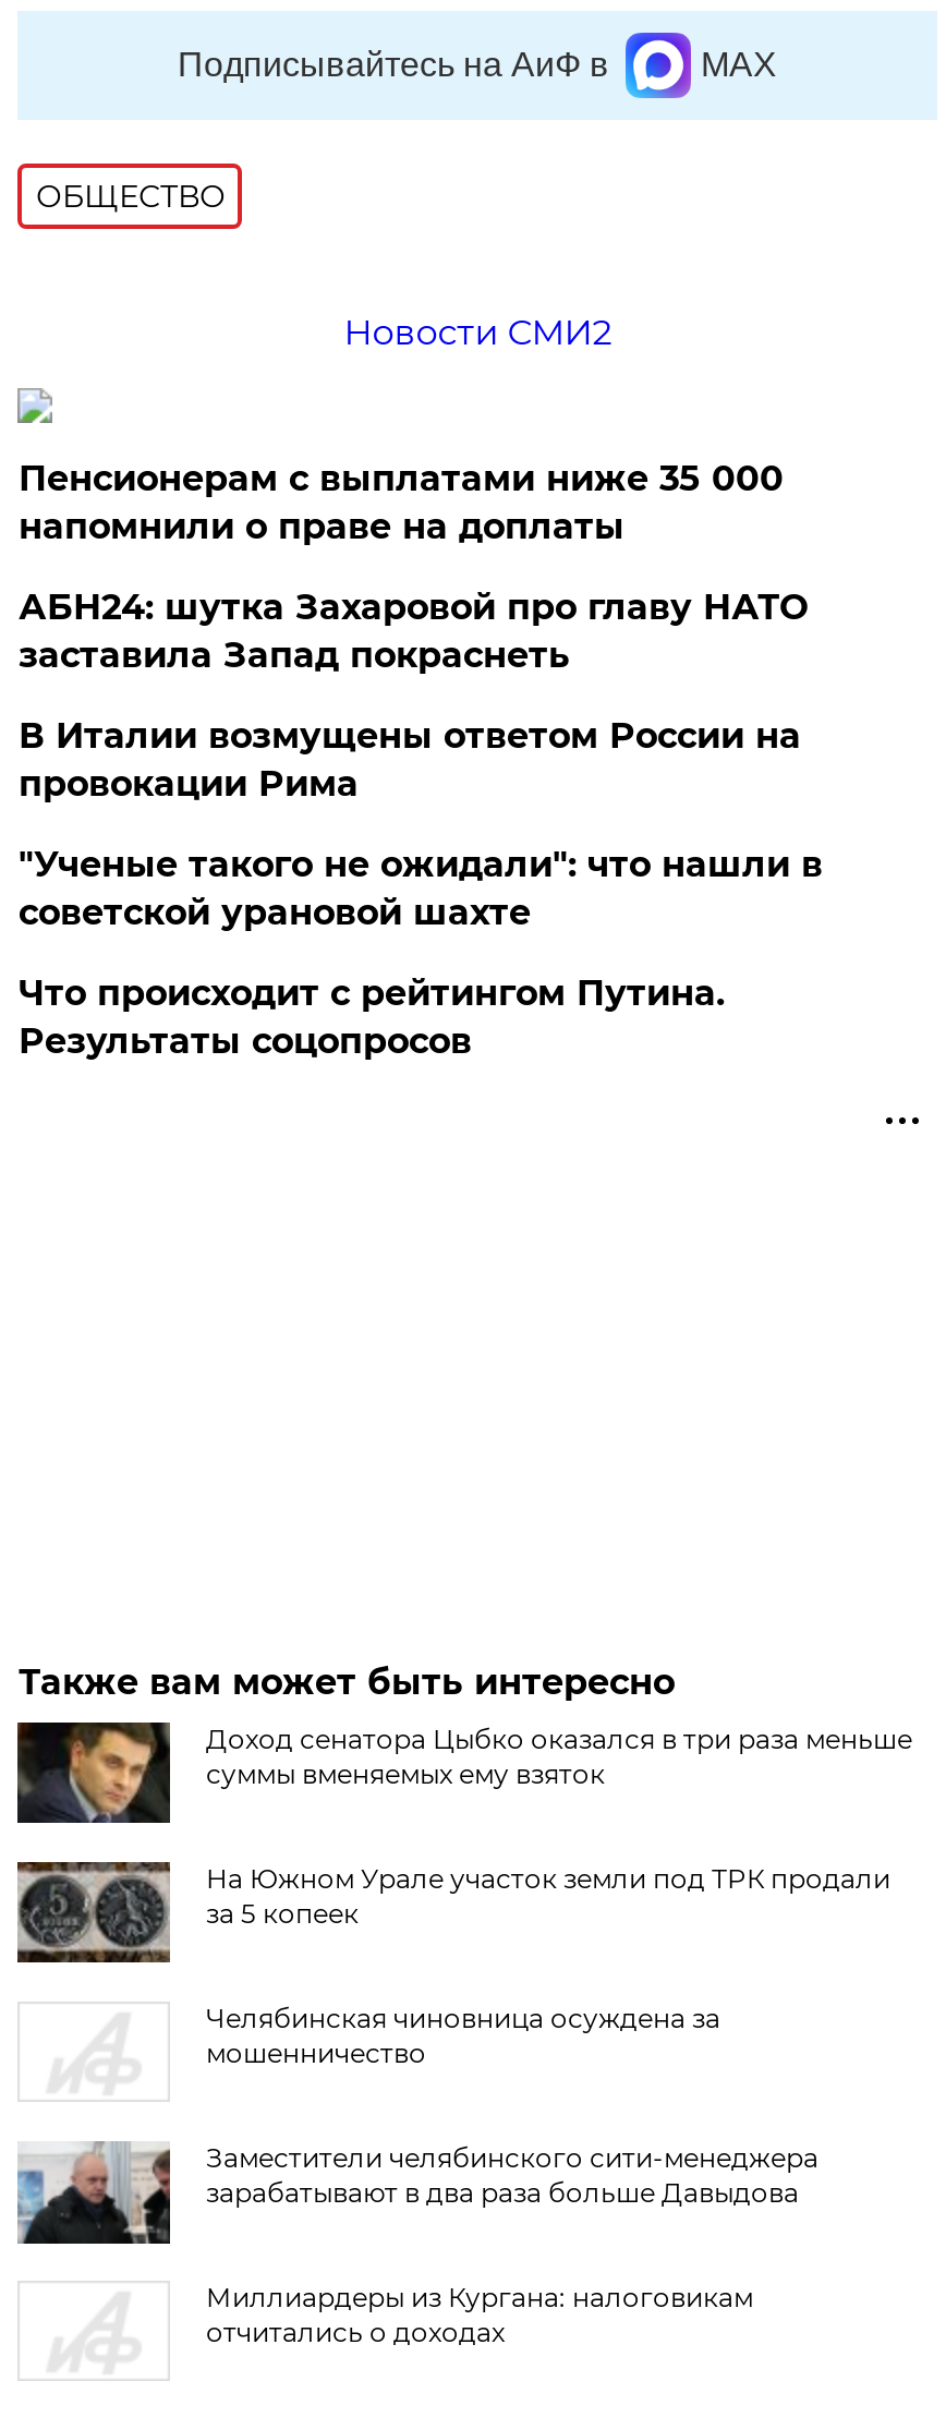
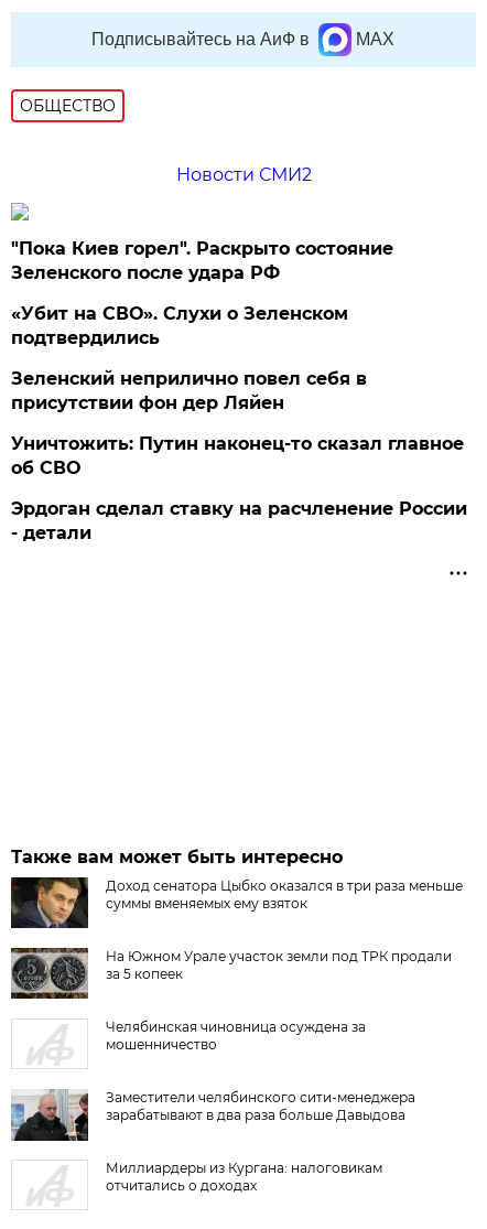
- Пенсионерам с выплатами ниже 35 000
- напомнили о праве на доплаты
+ "Пока Киев горел". Раскрыто состояние
+ Зеленского после удара РФ

- АБН24: шутка Захаровой про главу НАТО
- заставила Запад покраснеть
+ «Убит на СВО». Слухи о Зеленском
+ подтвердились

- В Италии возмущены ответом России на
- провокации Рима
+ Зеленский неприлично повел cебя в
+ присутствии фон дер Ляйен

- "Ученые такого не ожидали": что нашли в
- советской урановой шахте
+ Уничтожить: Путин наконец-то сказал главное
+ об СВО

- Что происходит с рейтингом Путина.
- Результаты соцопросов
+ Эрдоган сделал ставку на расчленение России
+ - детали
